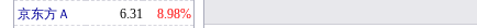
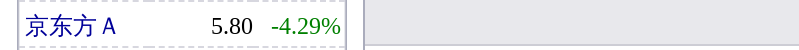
- 6.31
+ 5.80

- 8.98%
+ -4.29%
